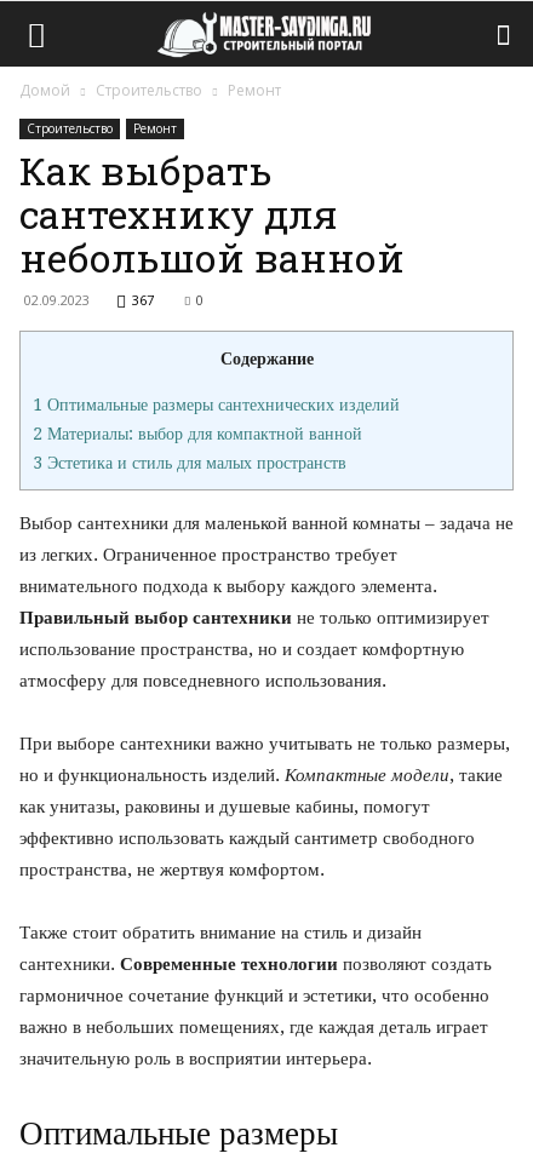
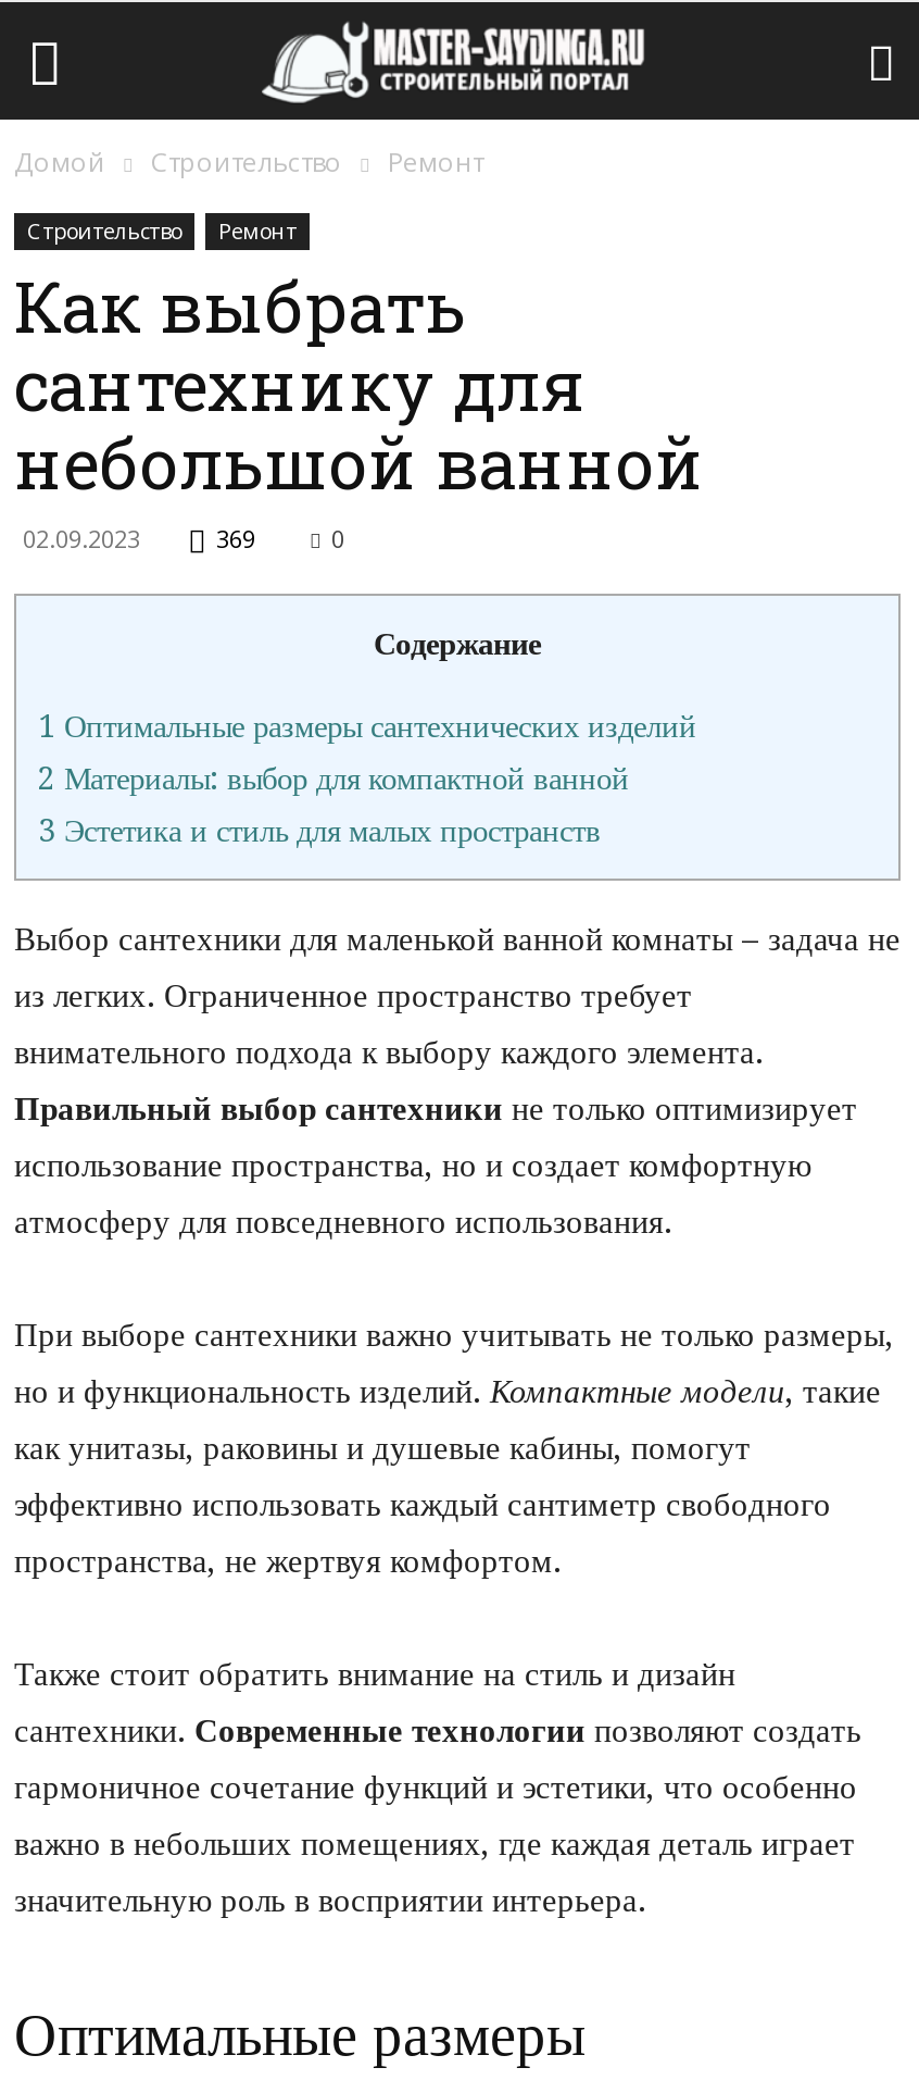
- 367
+ 369
